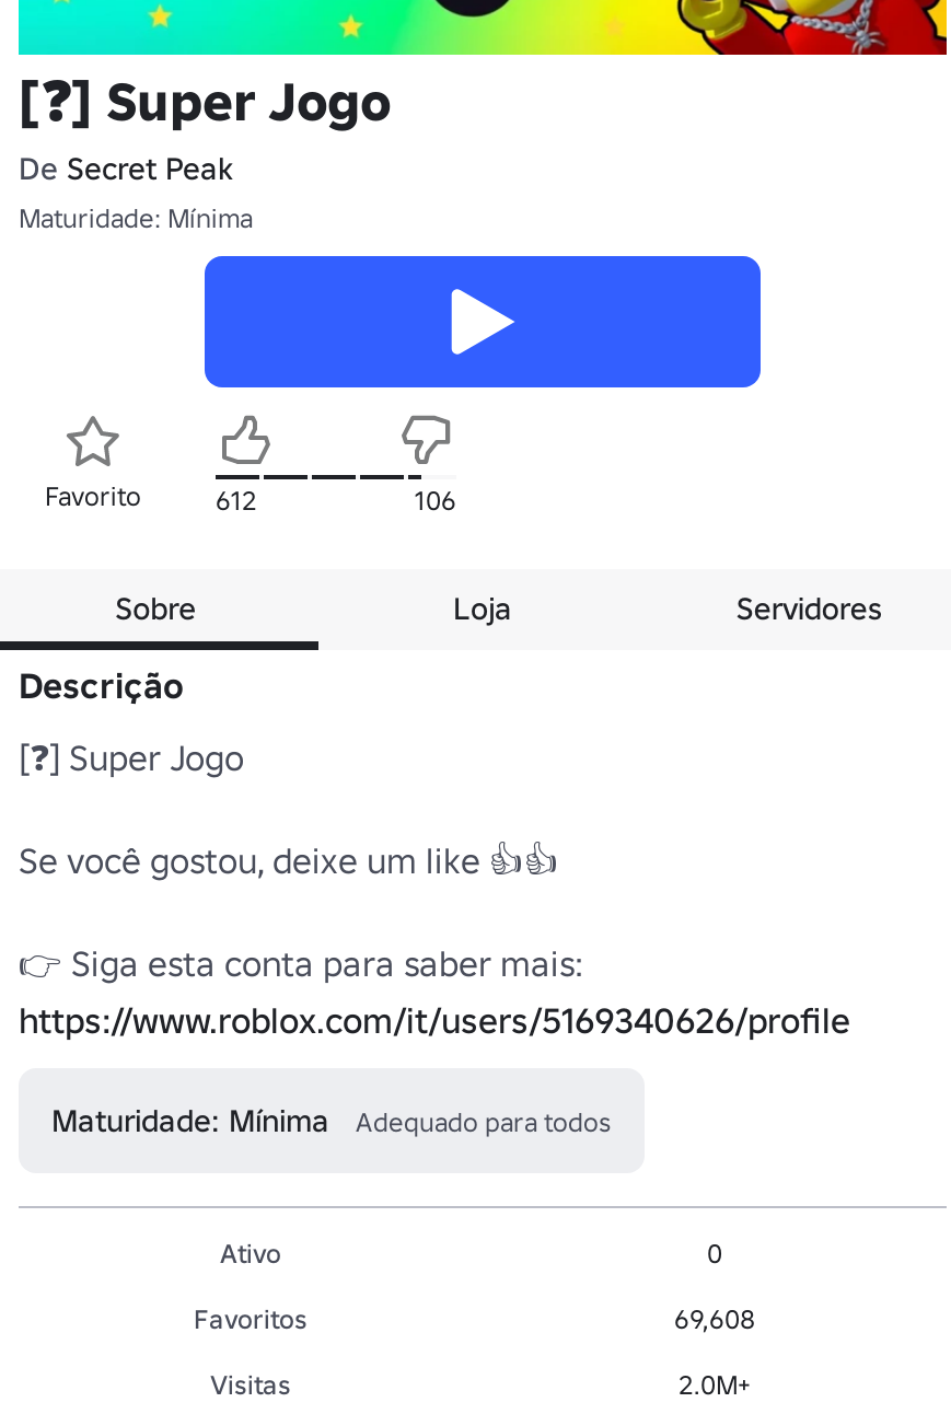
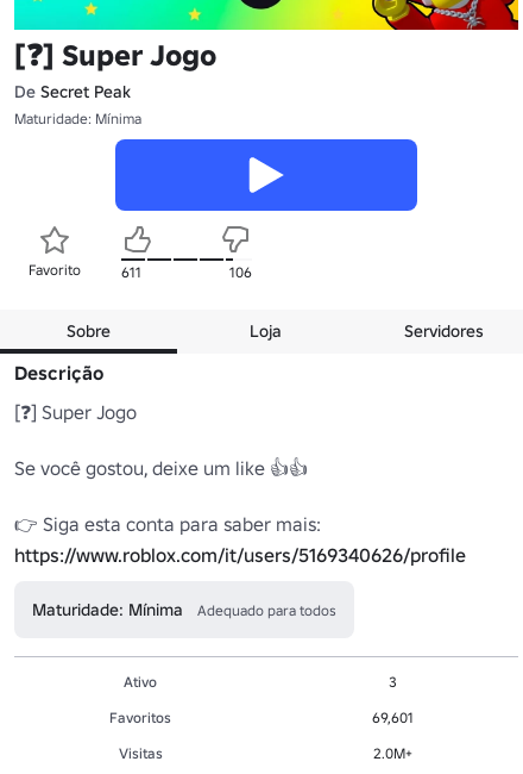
- 612
+ 611

- 0
+ 3

- 69,608
+ 69,601
